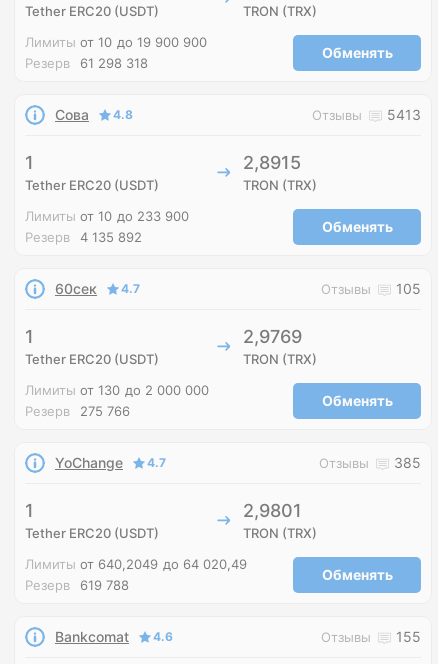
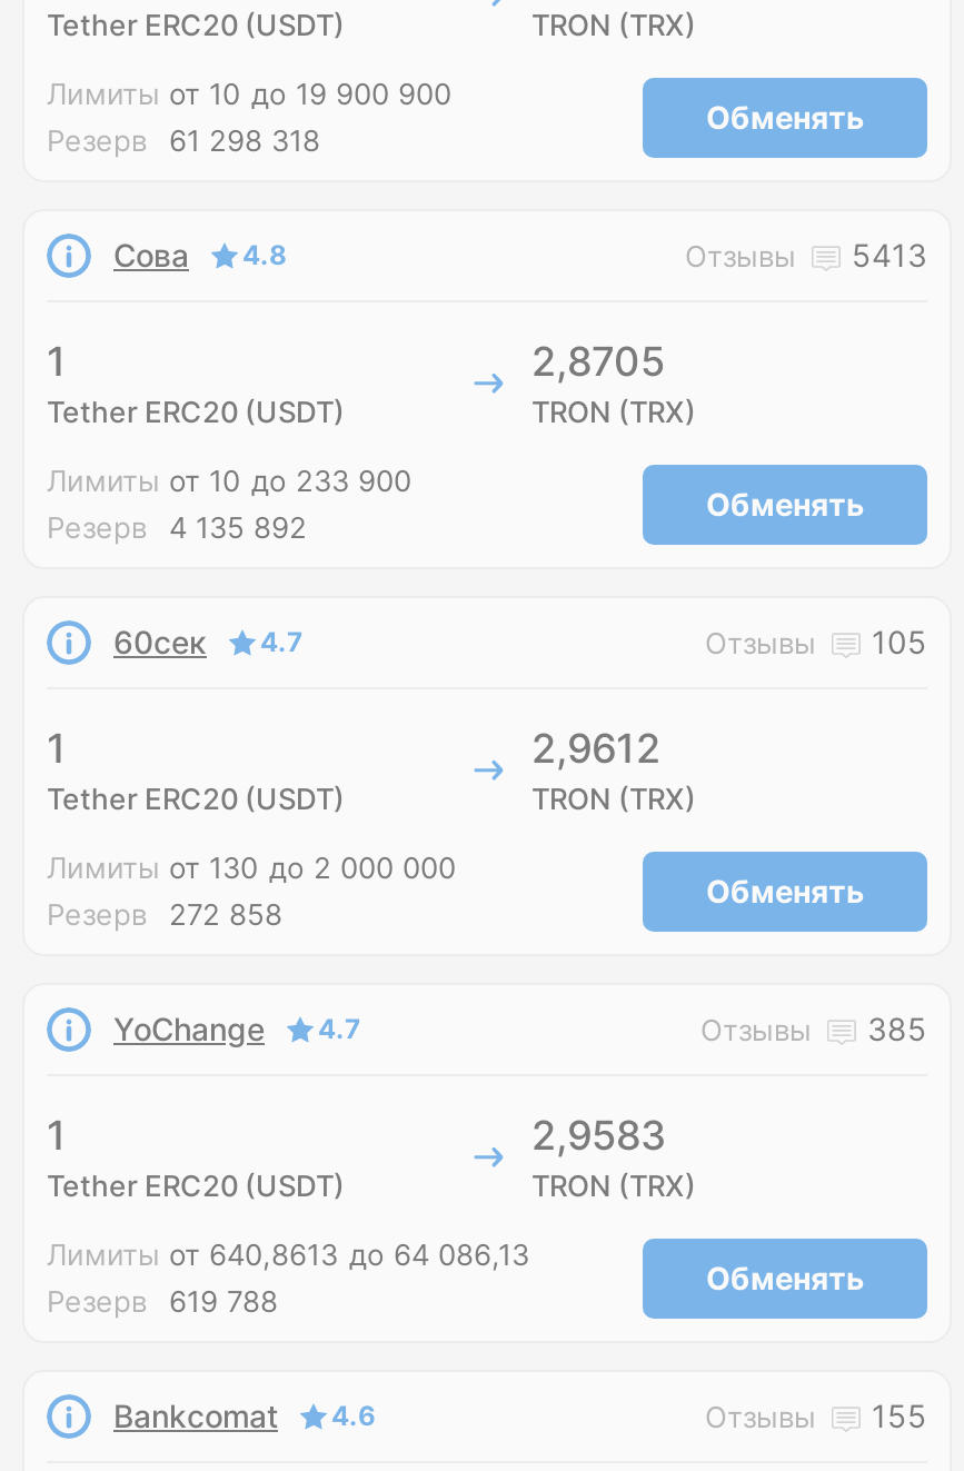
- 2,8915
+ 2,8705

- 2,9769
+ 2,9612

- Резерв 275 766
+ Резерв 272 858

- 2,9801
+ 2,9583

- Лимиты от 640,2049 до 64 020,49
+ Лимиты от 640,8613 до 64 086,13
